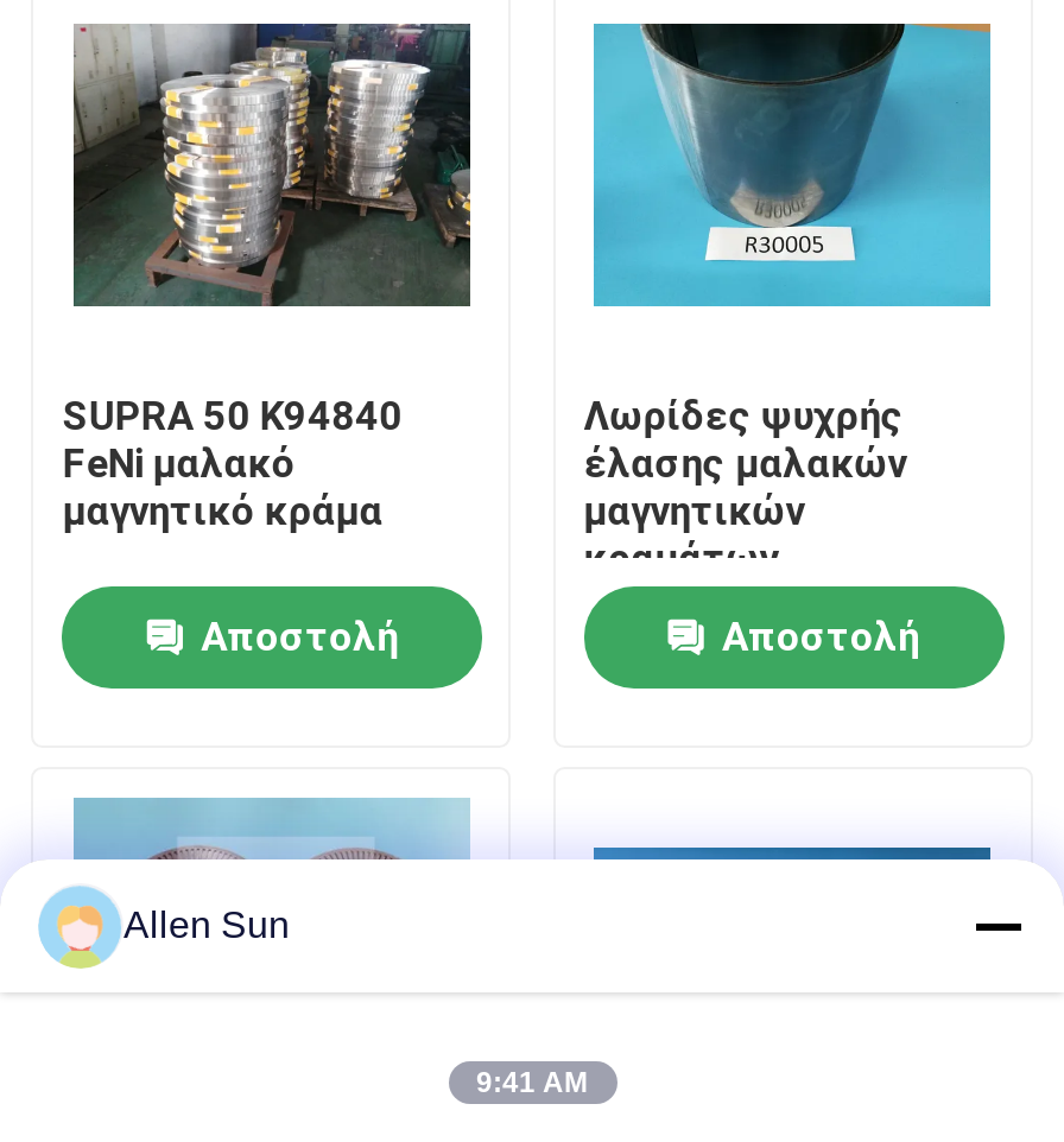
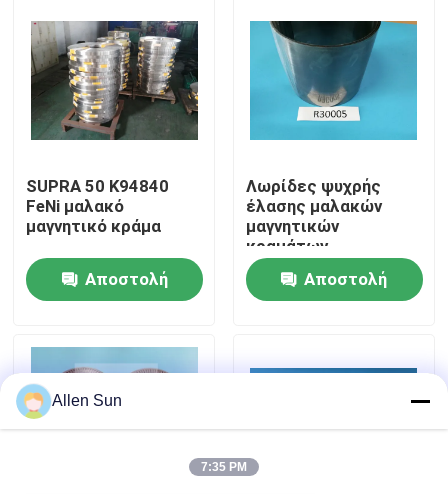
- 9:41 AM
+ 7:35 PM
